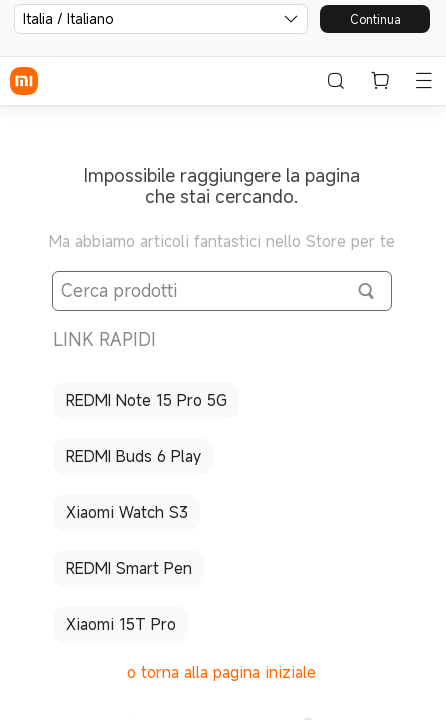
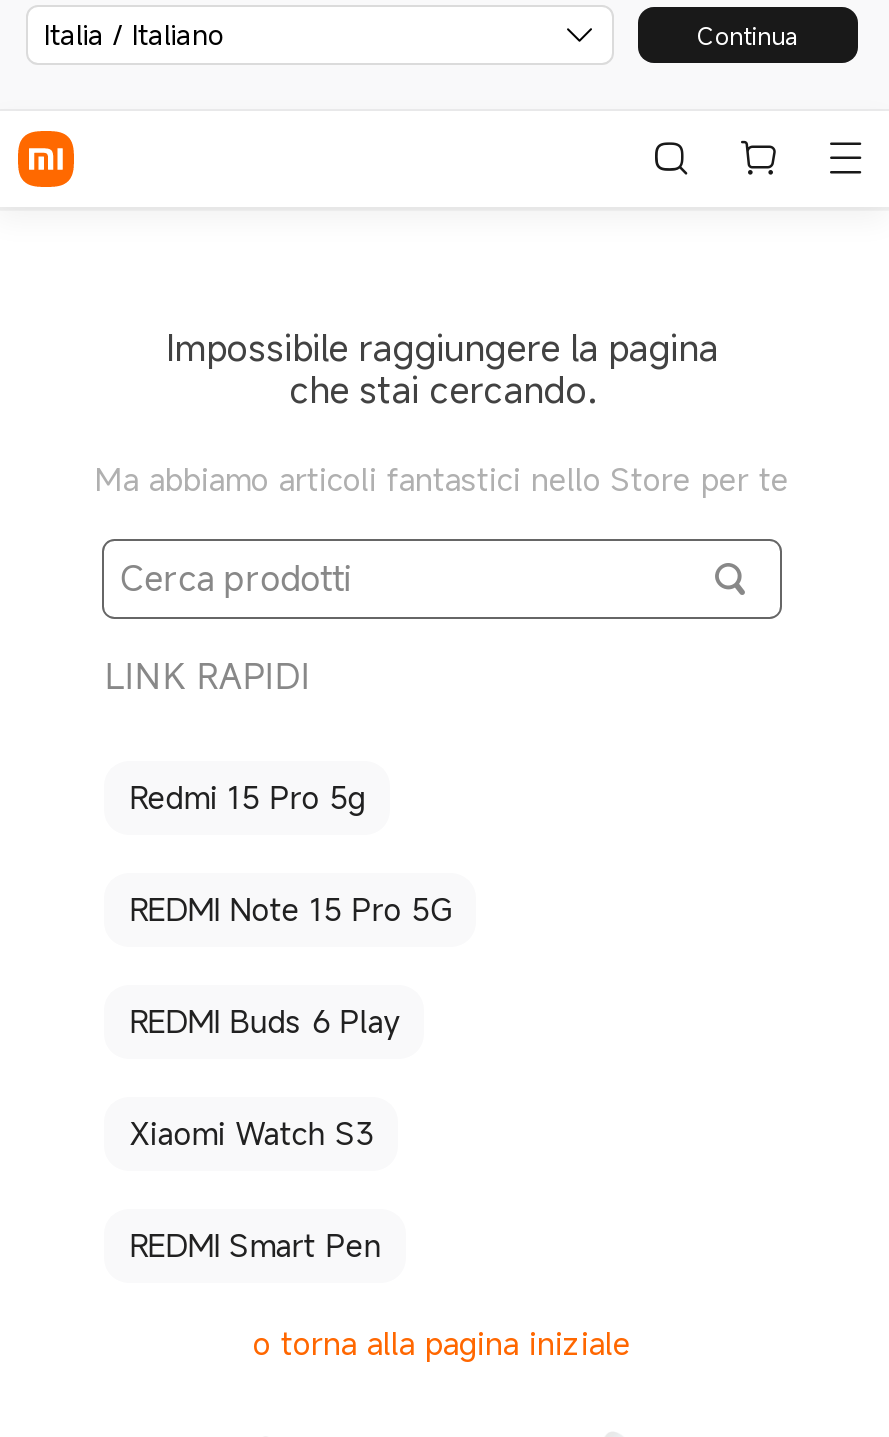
+ Redmi 15 Pro 5g

moved down: REDMI Note 15 Pro 5G | REDMI Buds 6 Play | Xiaomi Watch S3 | REDMI Smart Pen

- Xiaomi 15T Pro
